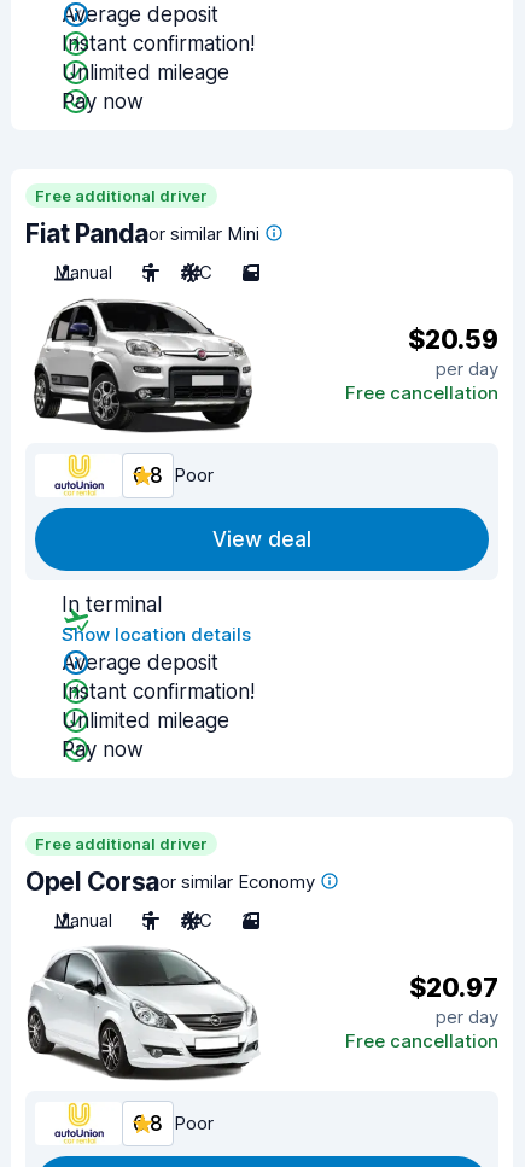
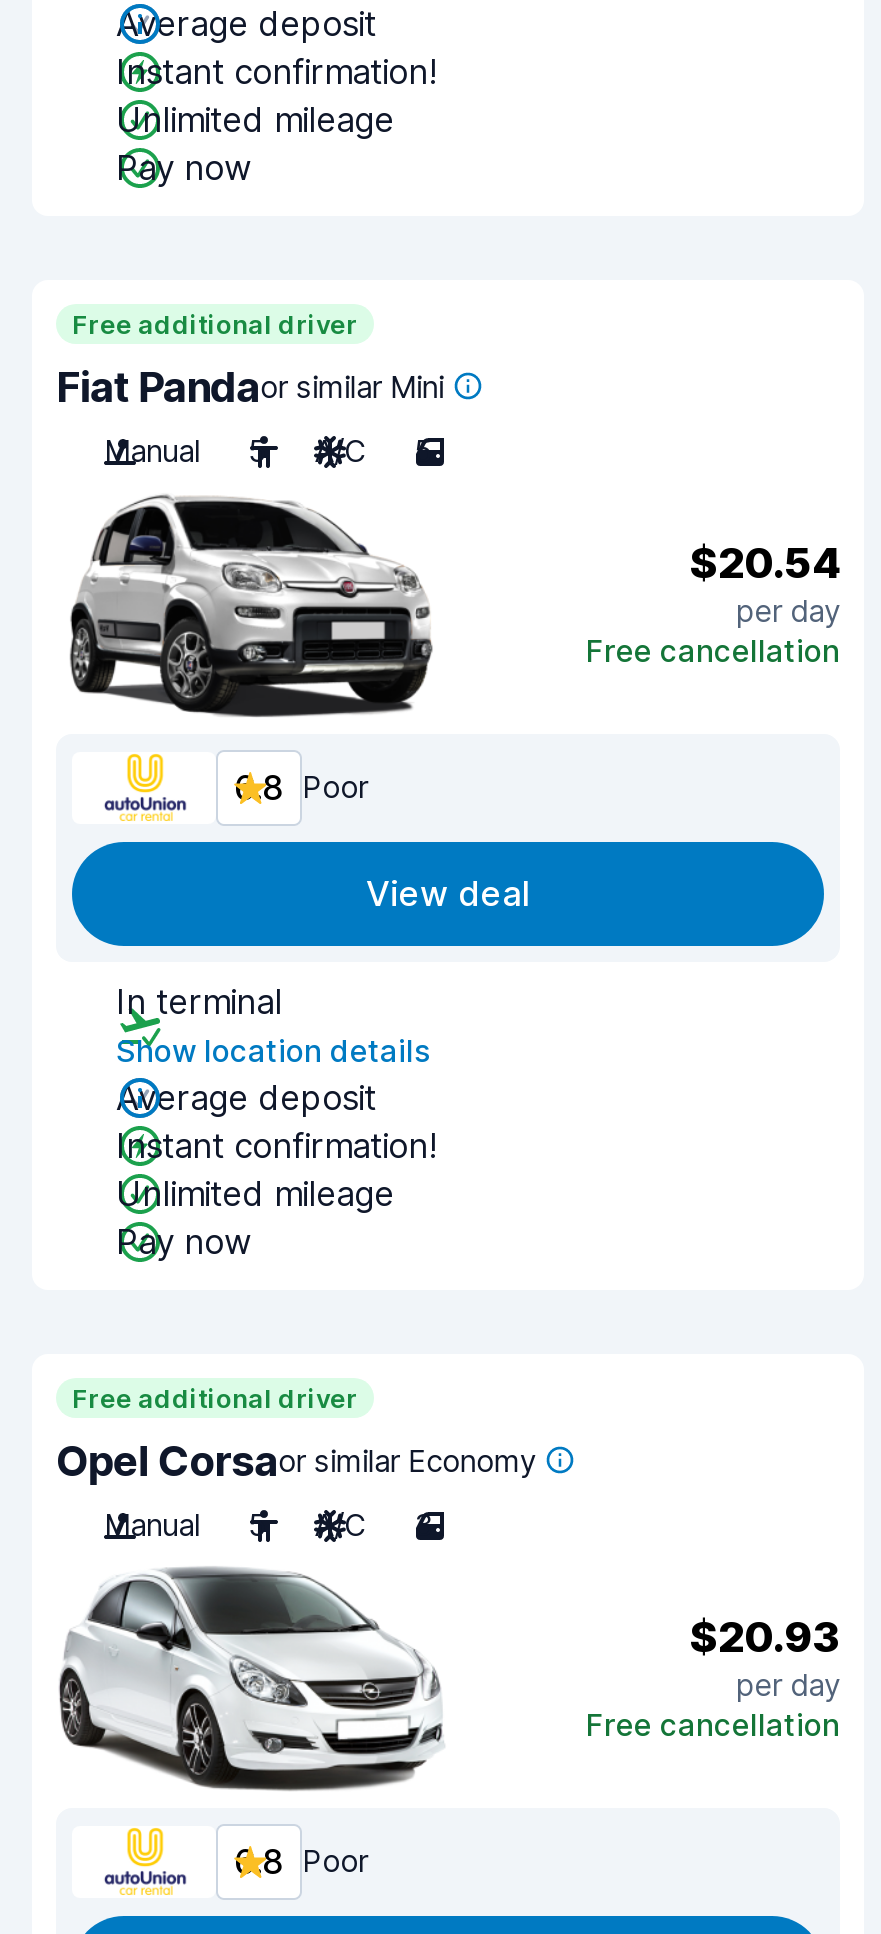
- $20.59
+ $20.54

- $20.97
+ $20.93
